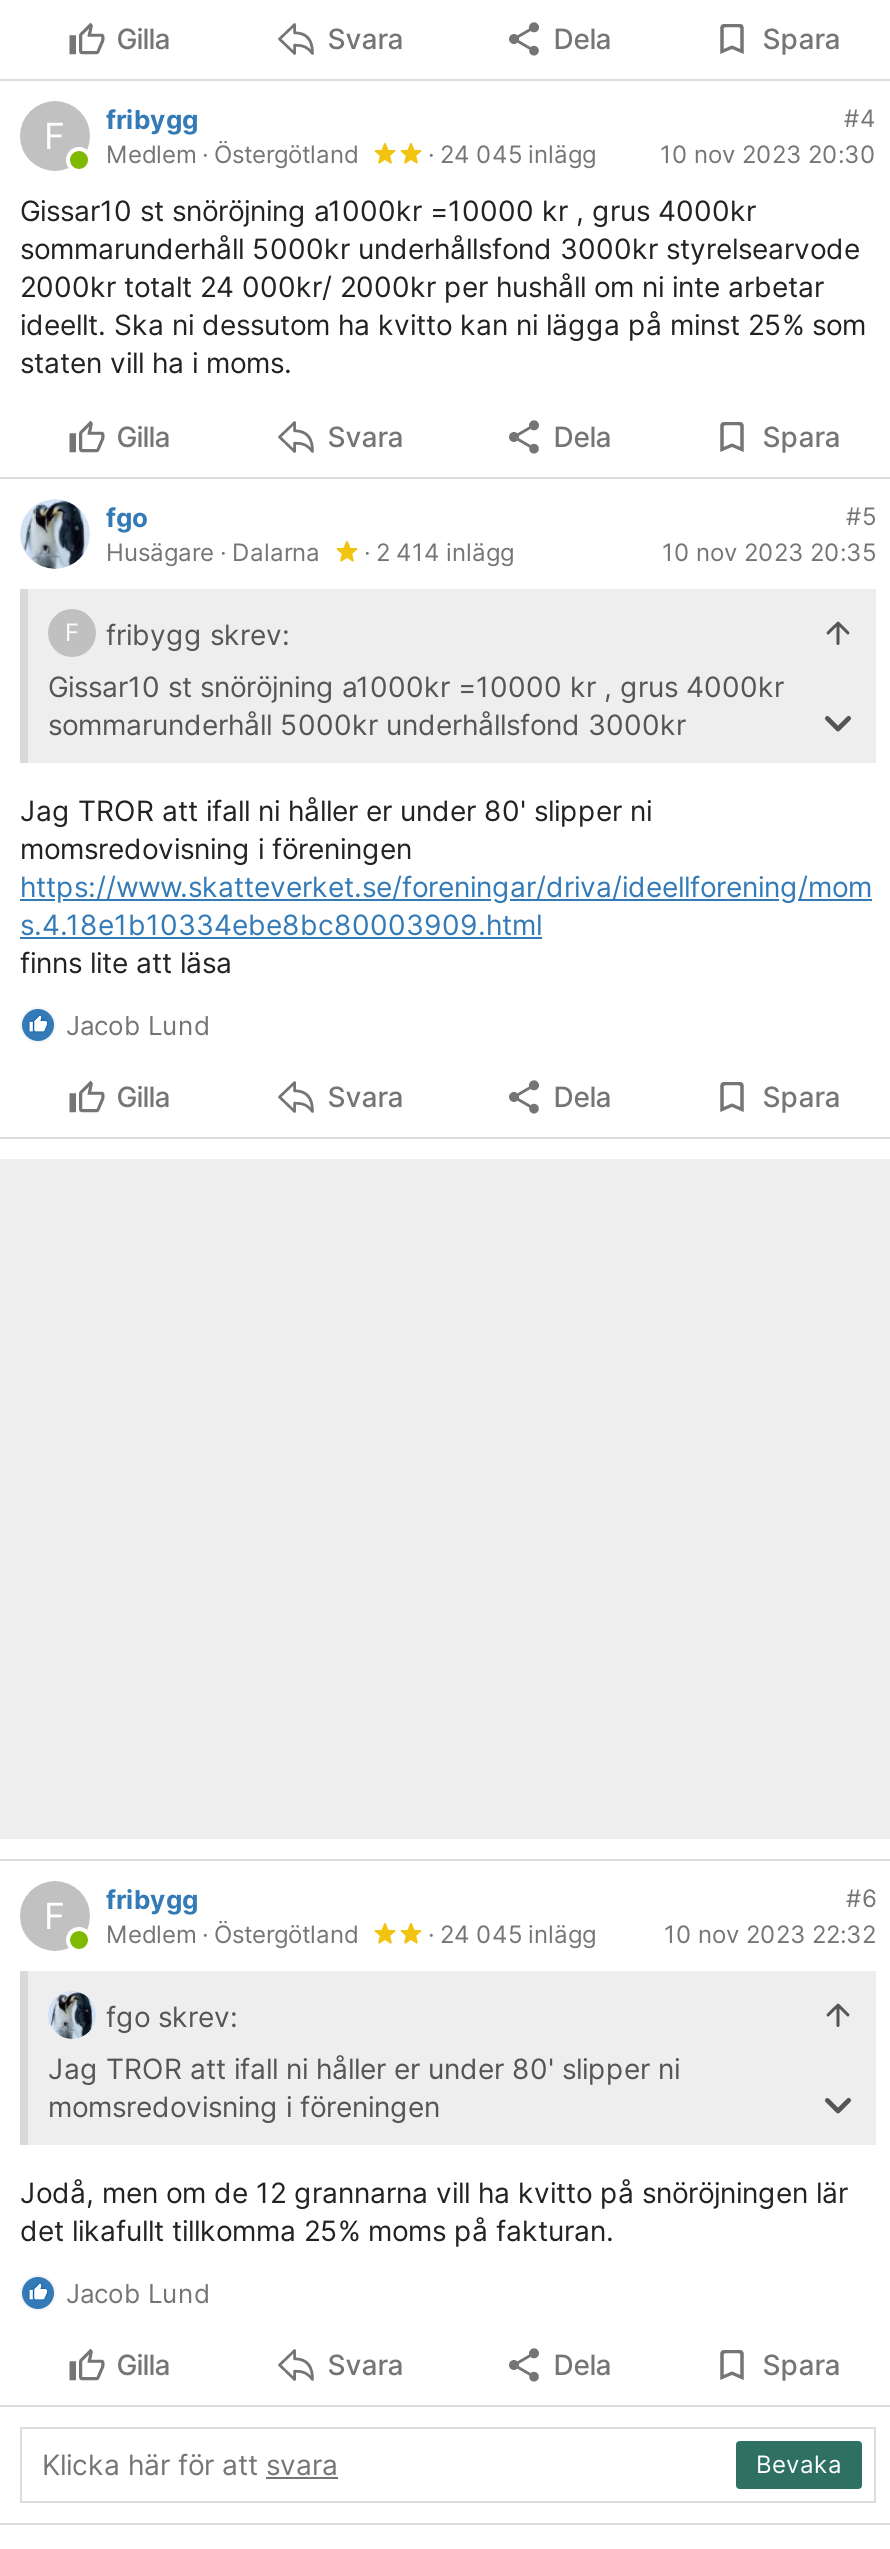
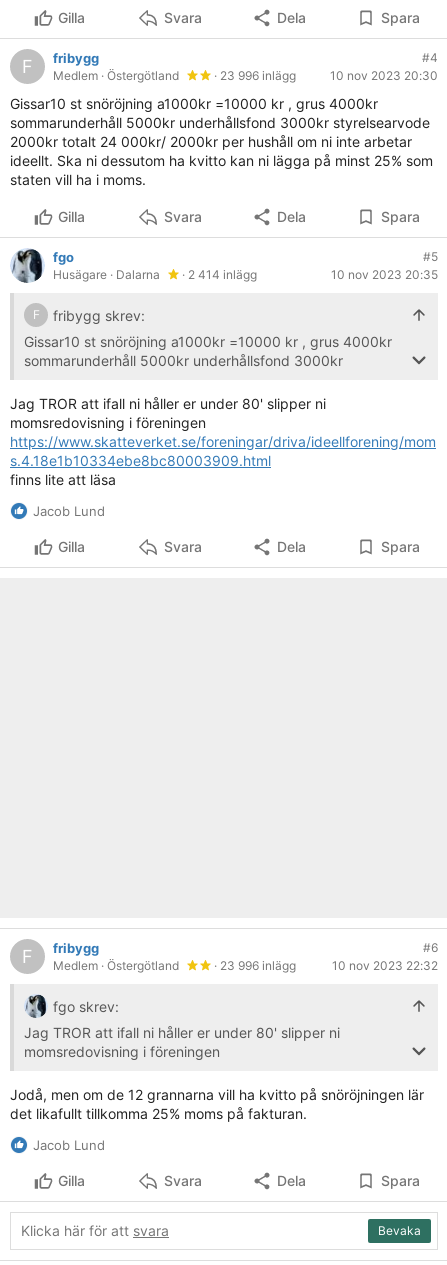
- · 24 045 inlägg
+ · 23 996 inlägg

- · 24 045 inlägg
+ · 23 996 inlägg
